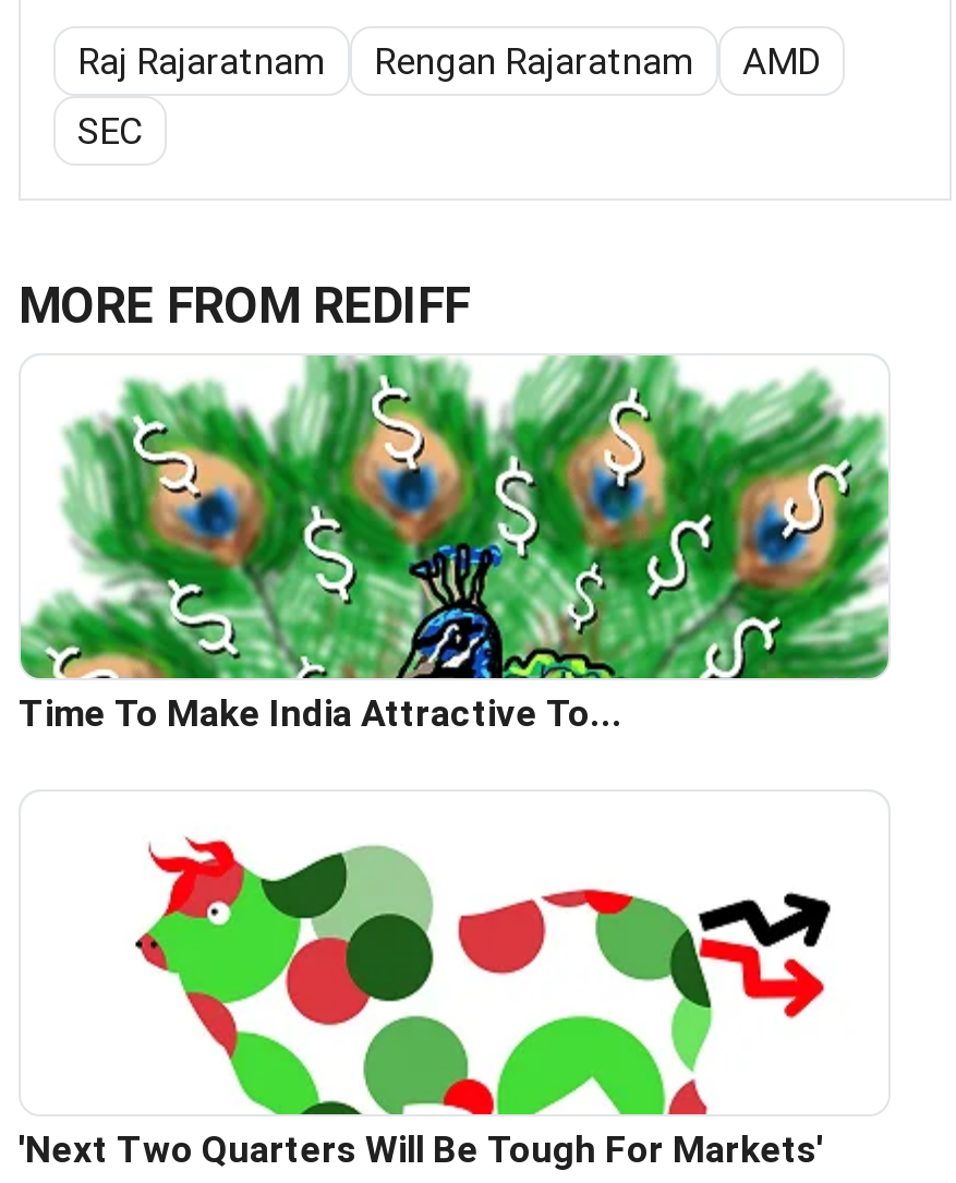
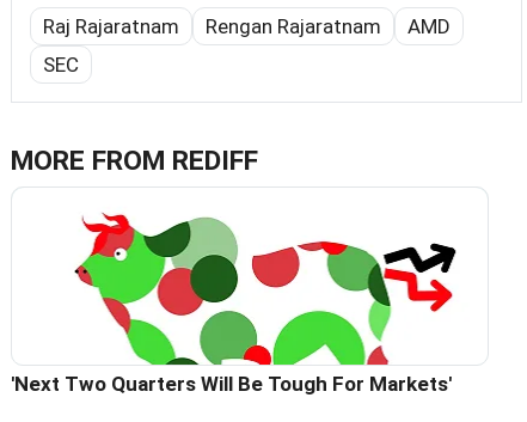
- [image]
- Time To Make India Attractive To...
